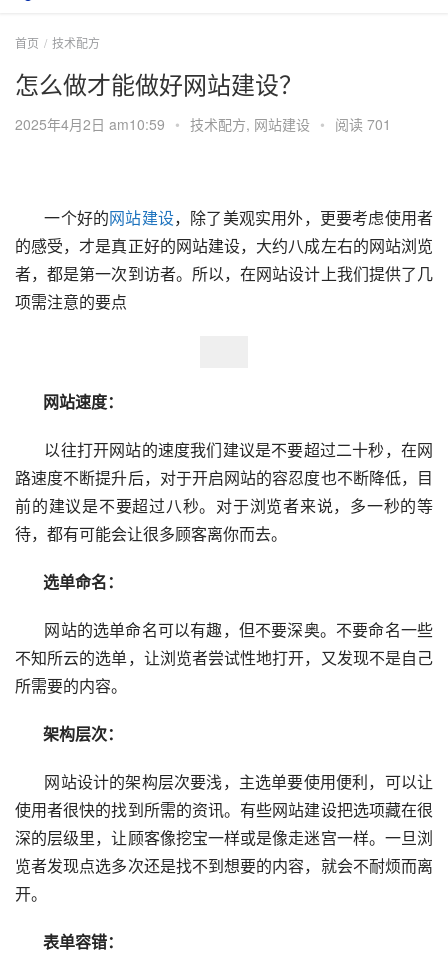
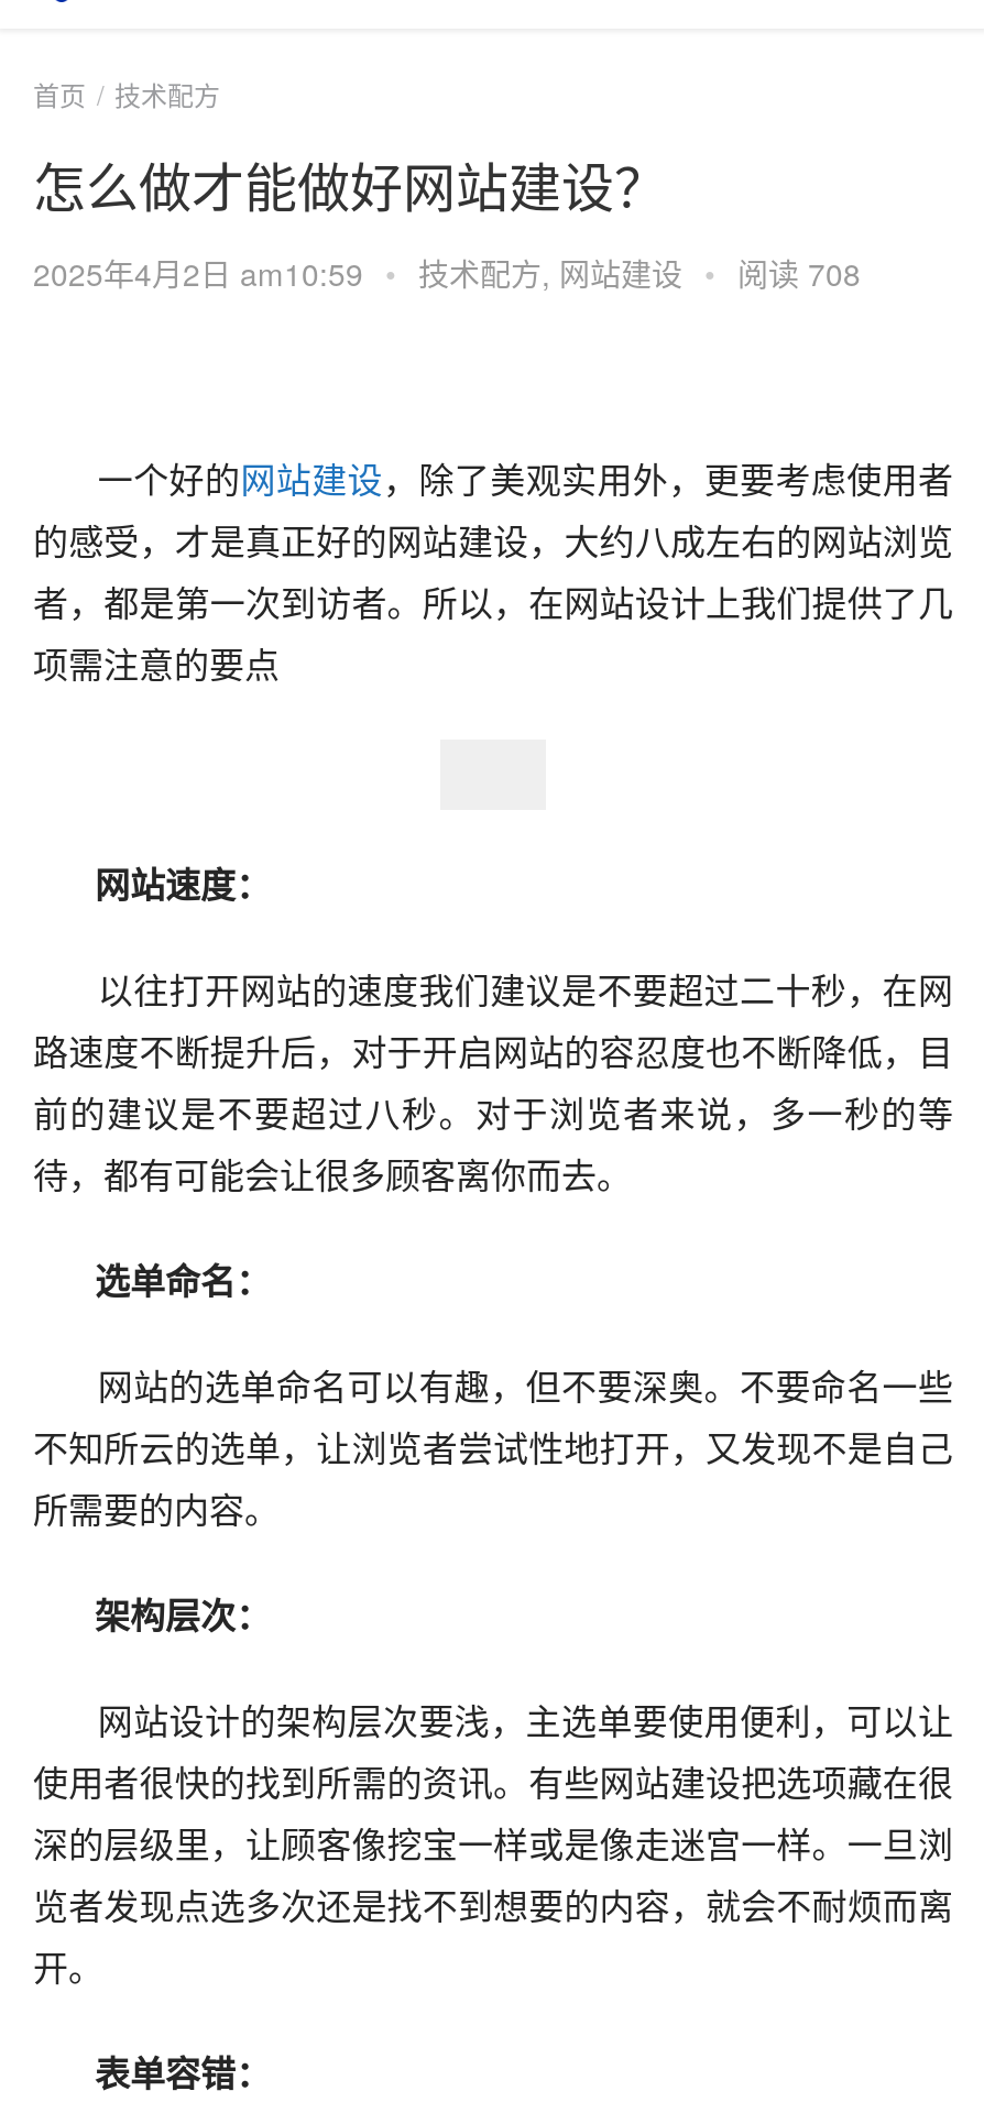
- 2025年4月2日 am10:59 • 技术配方,网站建设 • 阅读 701
+ 2025年4月2日 am10:59 • 技术配方,网站建设 • 阅读 708
